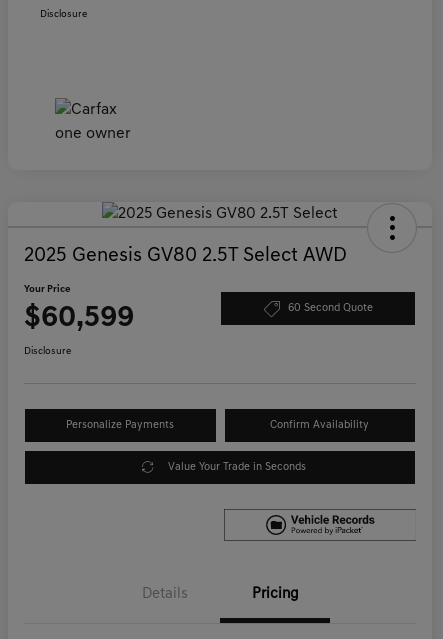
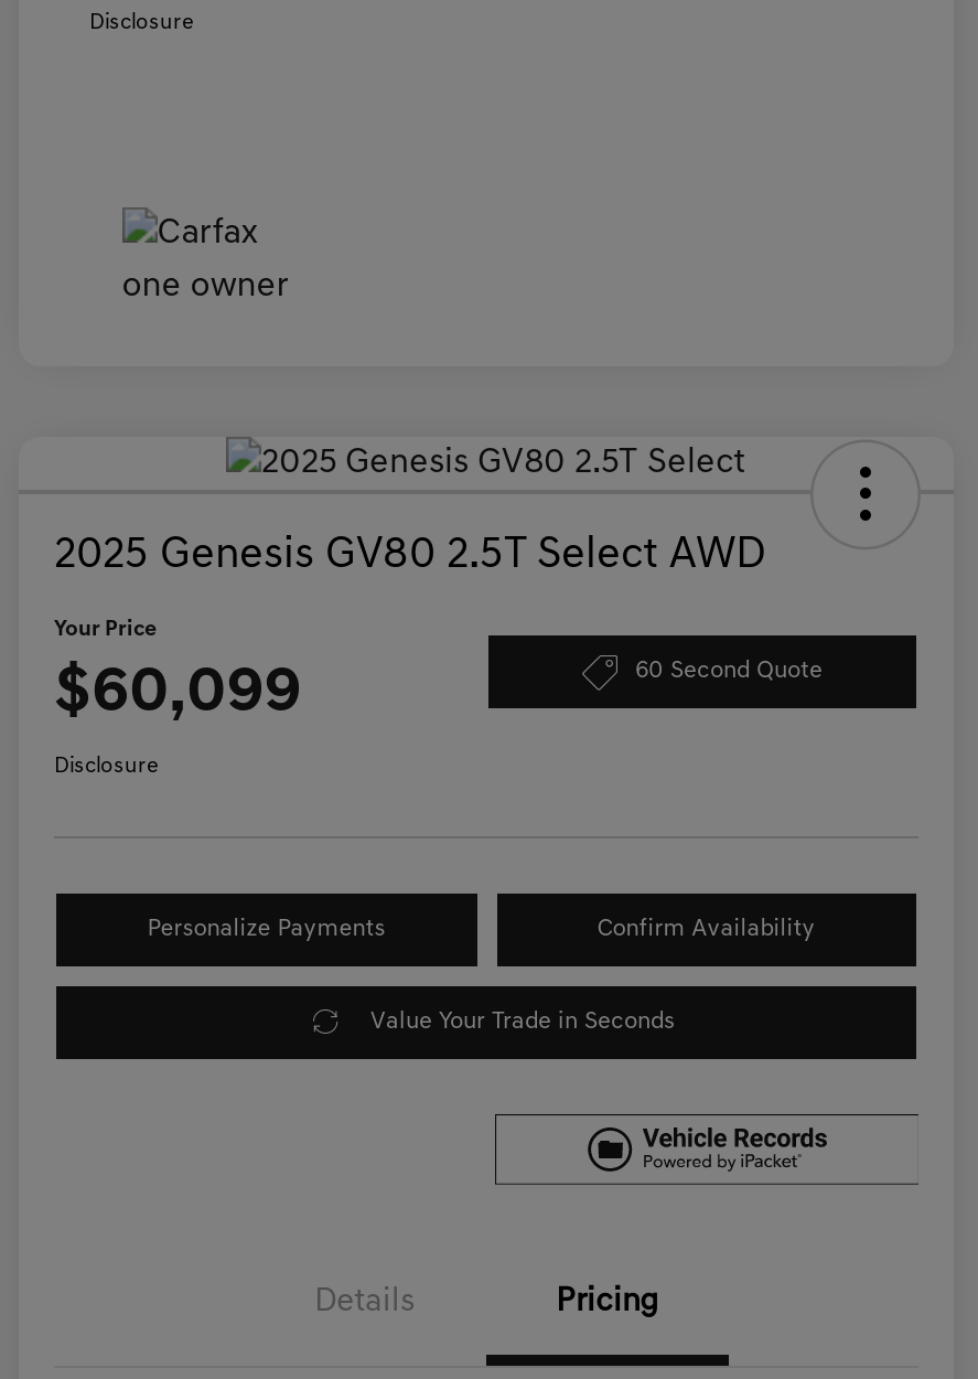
- $60,599
+ $60,099
